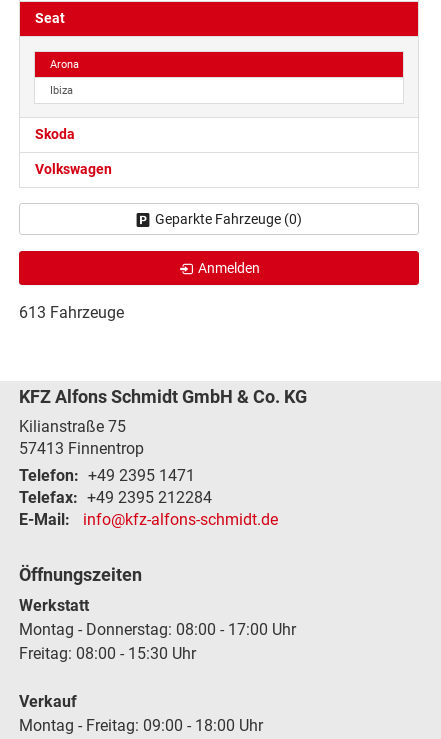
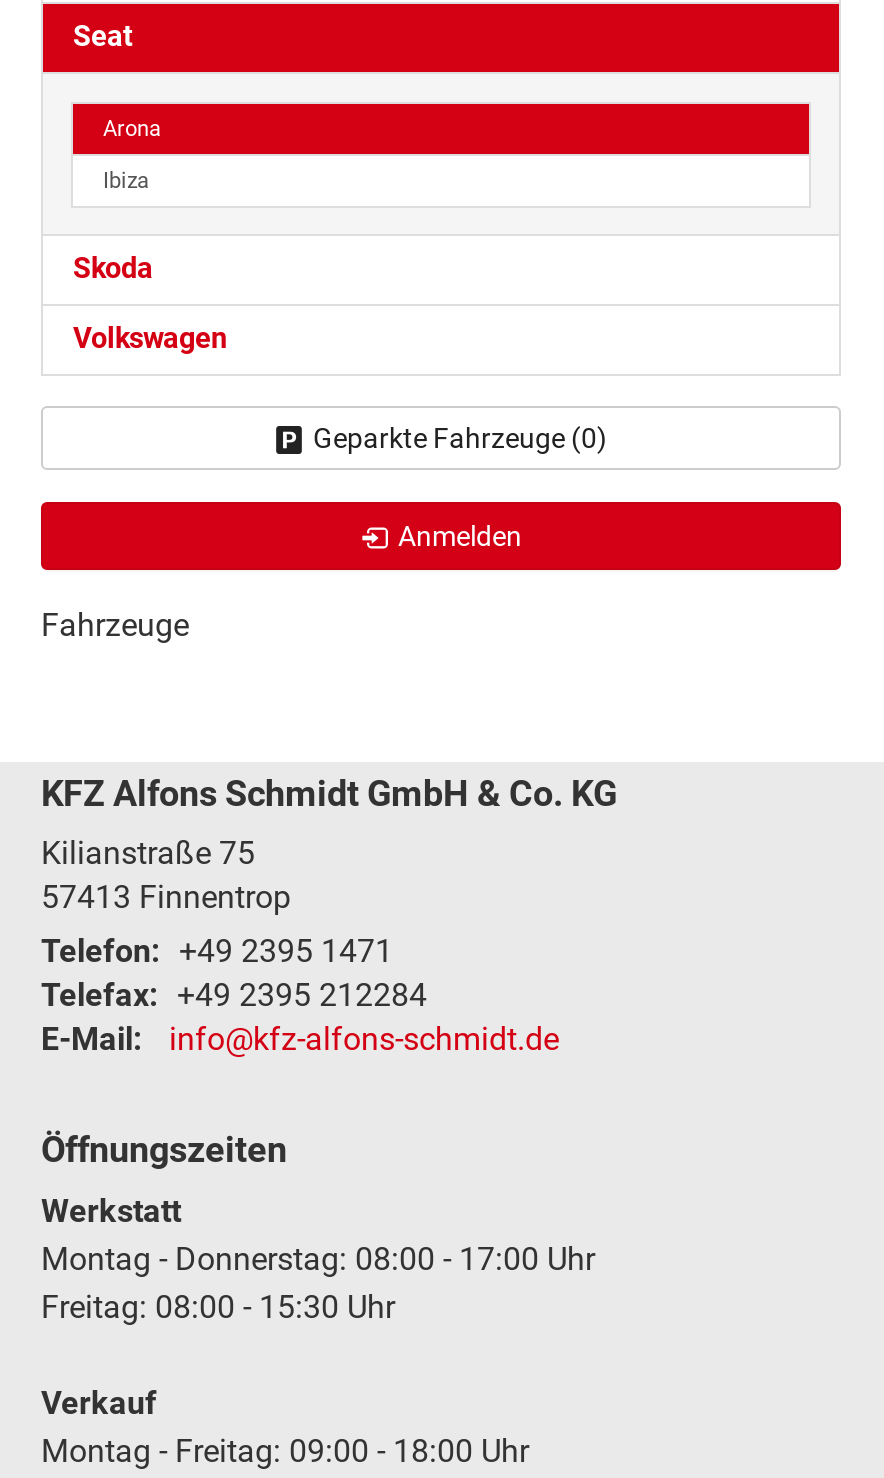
- 613 Fahrzeuge
+ Fahrzeuge
